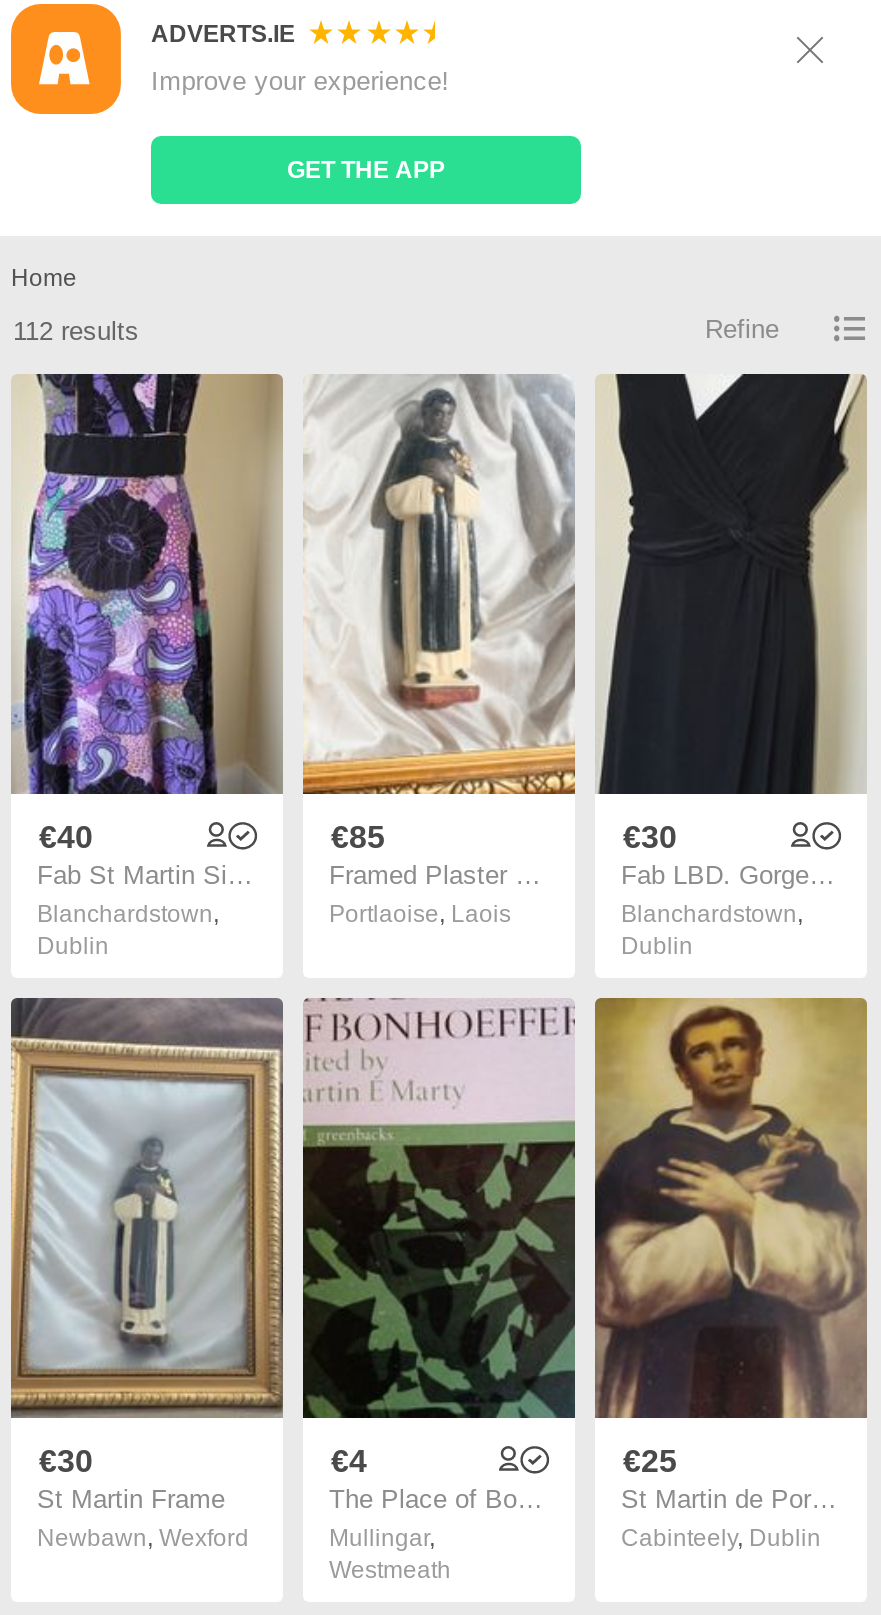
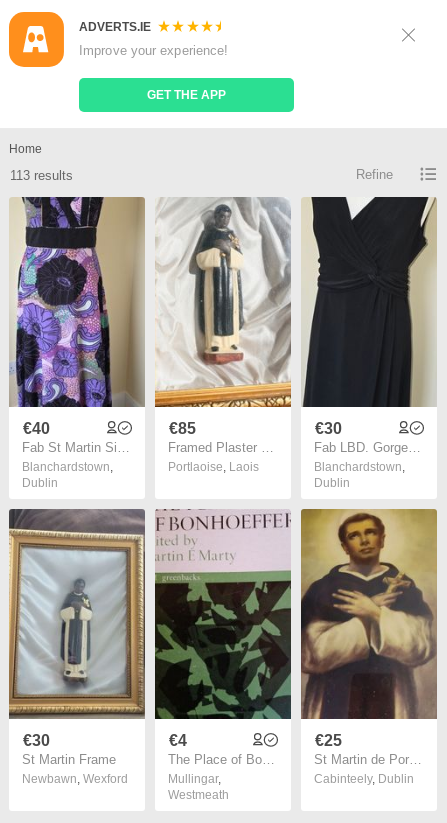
- 112 results
+ 113 results
